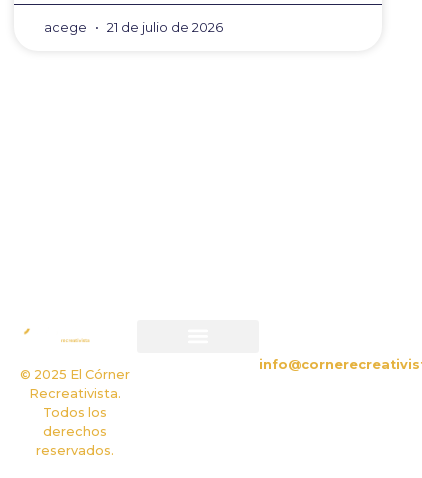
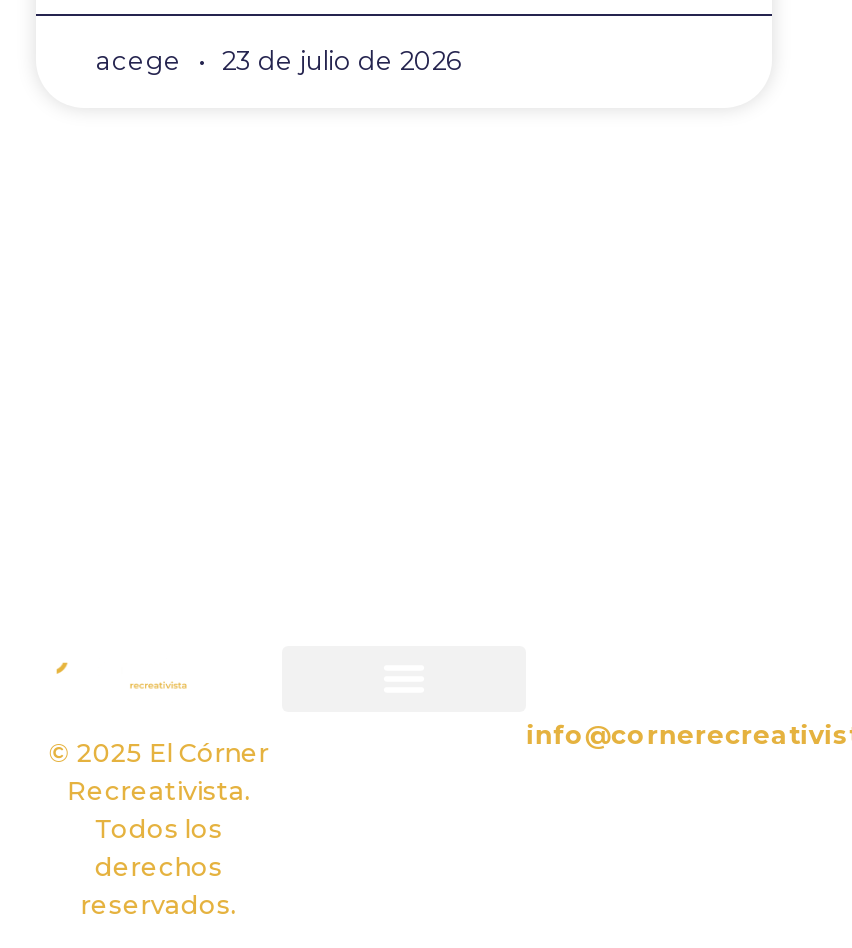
- acege 21 de julio de 2026
+ acege 23 de julio de 2026
